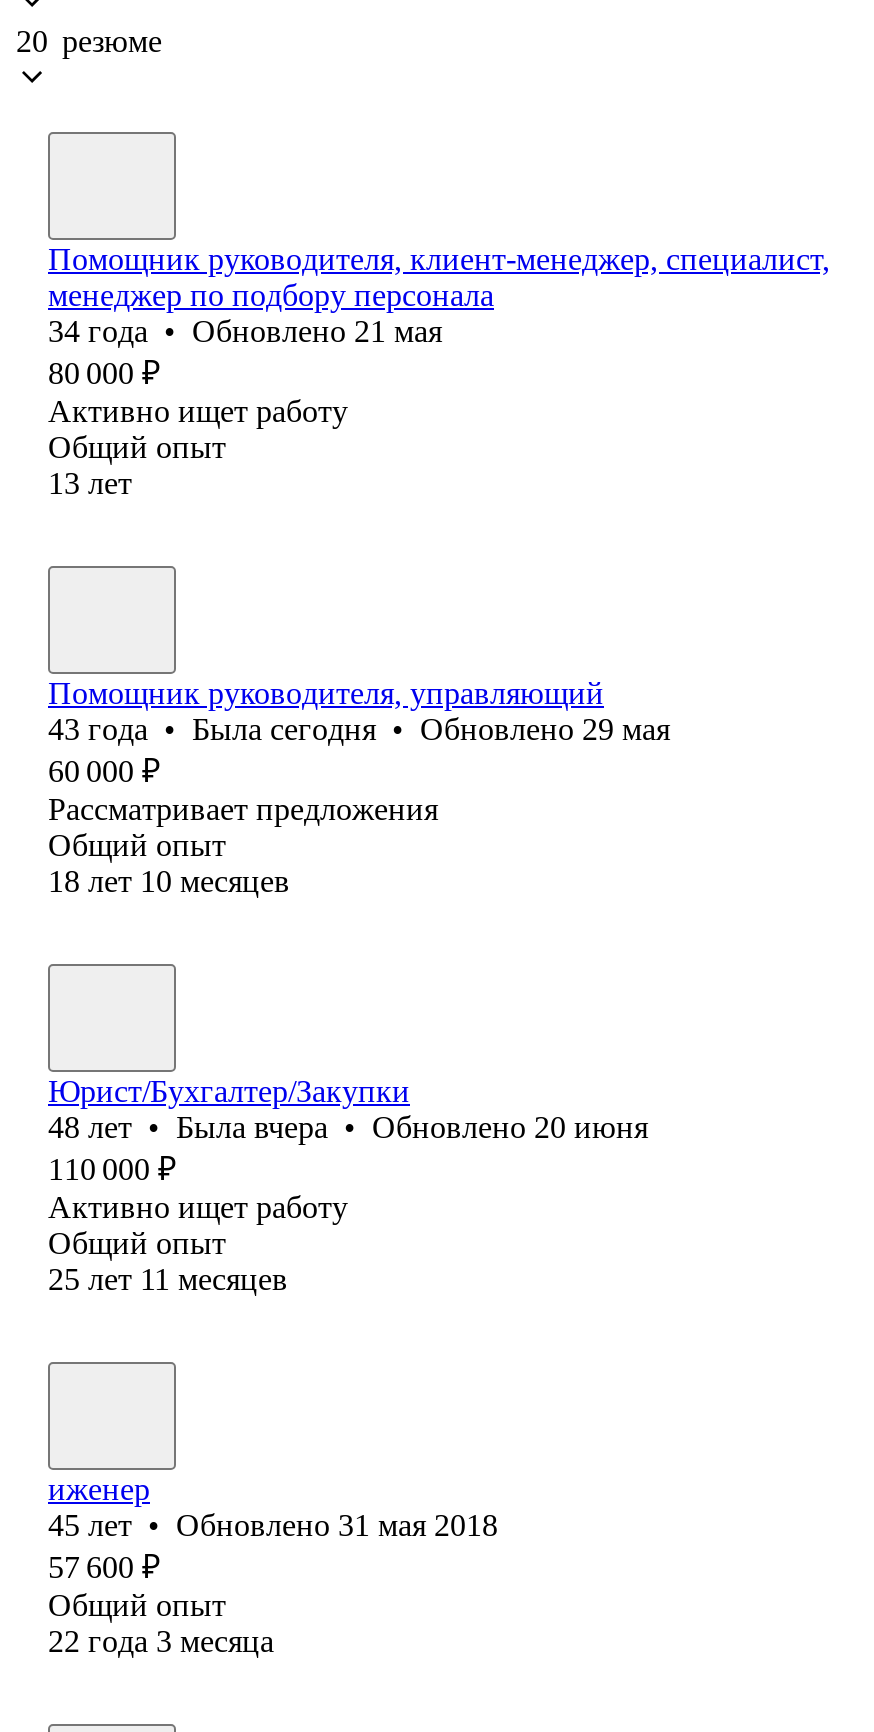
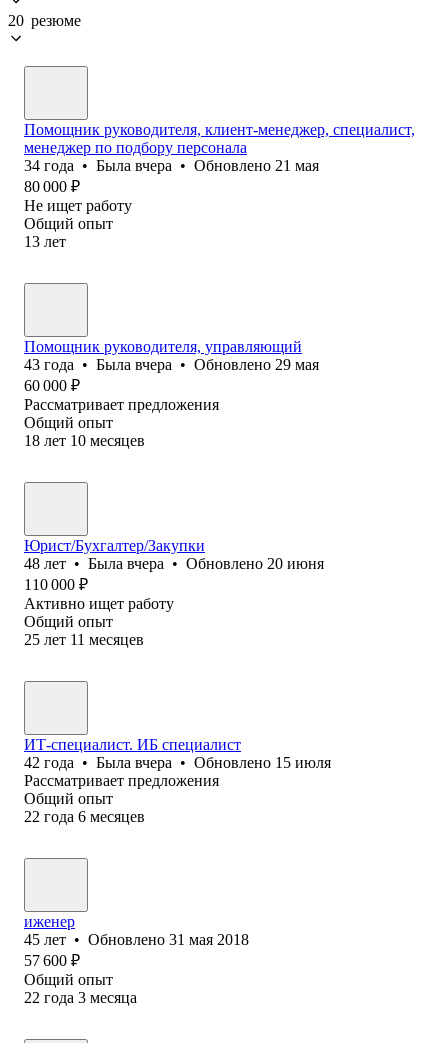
- 34 года • Обновлено 21 мая
+ 34 года • Была вчера • Обновлено 21 мая

- Активно ищет работу
+ Не ищет работу

- 43 года • Была сегодня • Обновлено 29 мая
+ 43 года • Была вчера • Обновлено 29 мая

+ ИТ-специалист. ИБ специалист
+ 42 года • Была вчера • Обновлено 15 июля
+ Рассматривает предложения
+ Общий опыт
+ 22 года 6 месяцев
